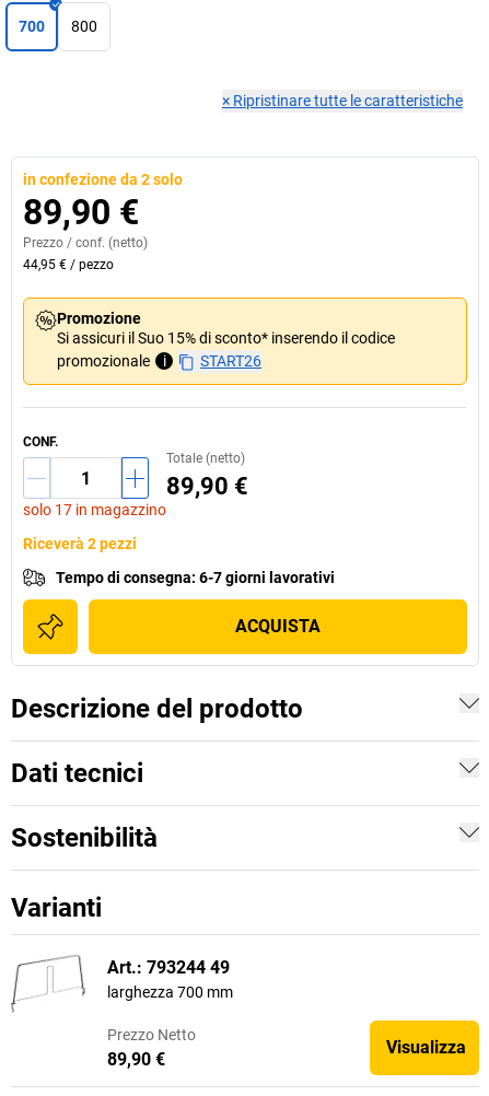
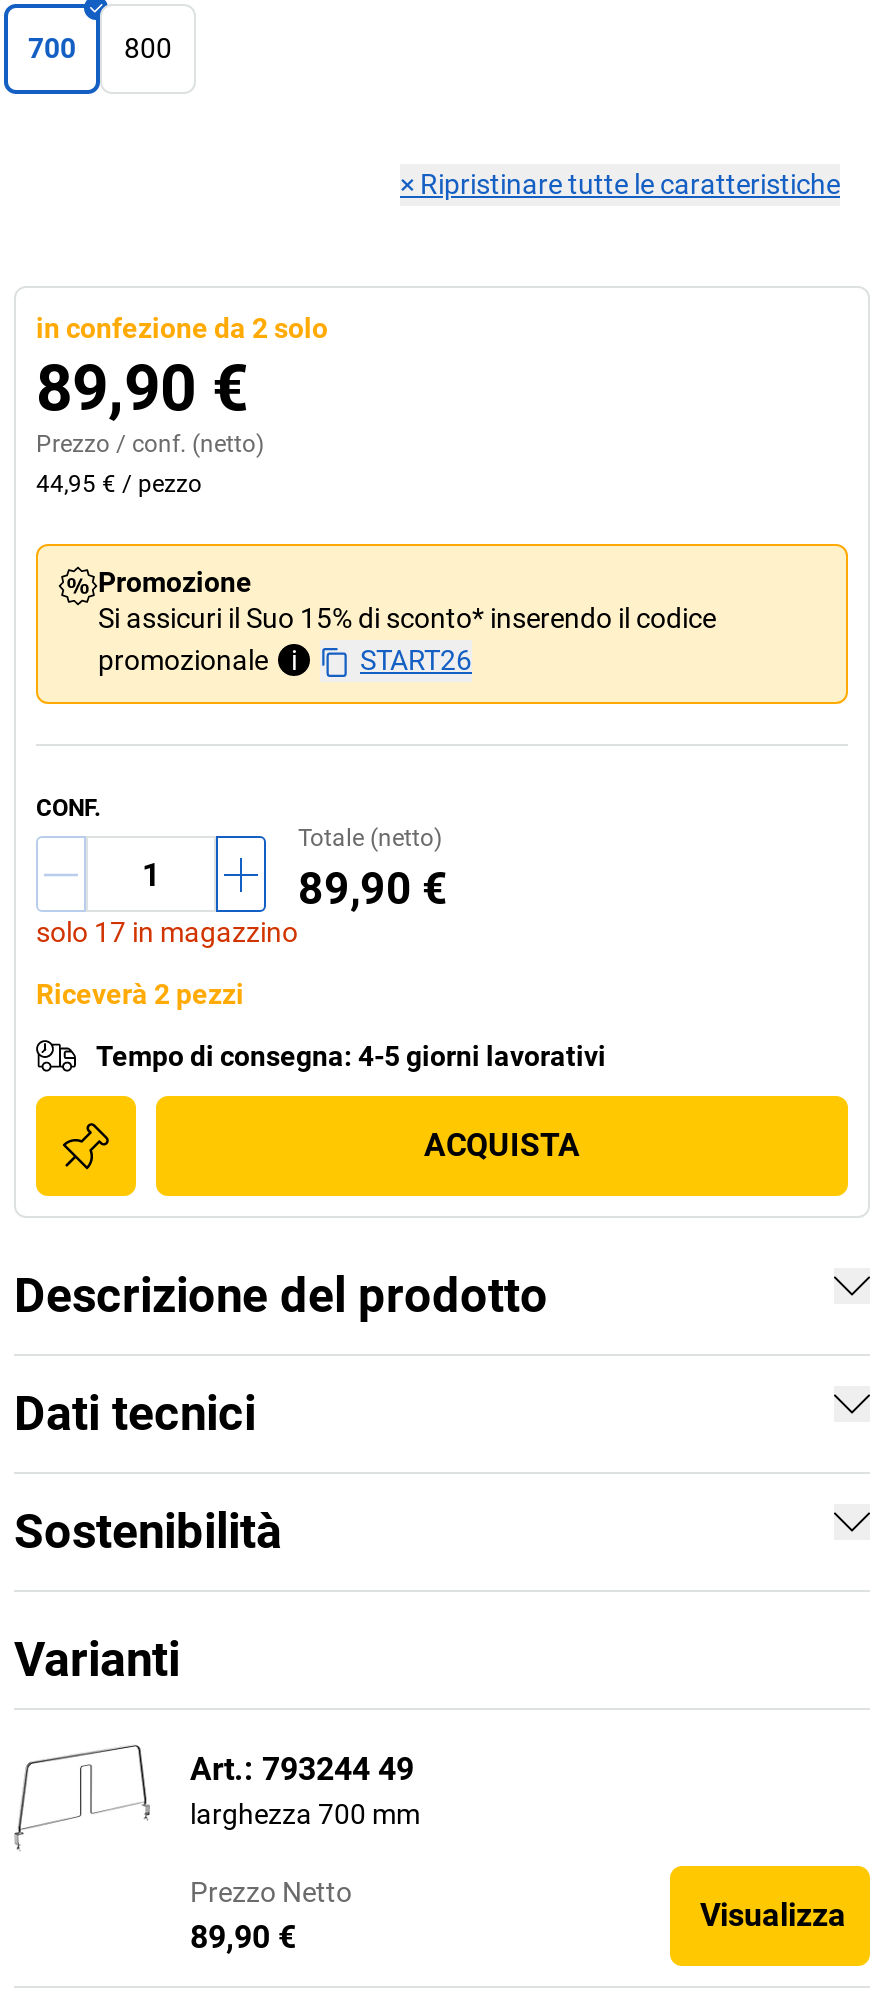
- Tempo di consegna: 6-7 giorni lavorativi
+ Tempo di consegna: 4-5 giorni lavorativi
